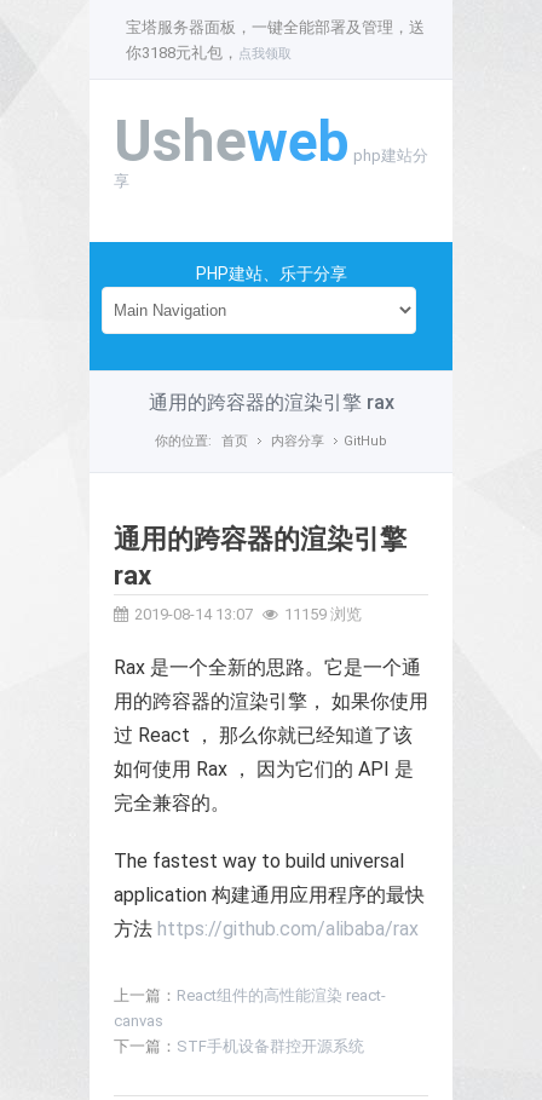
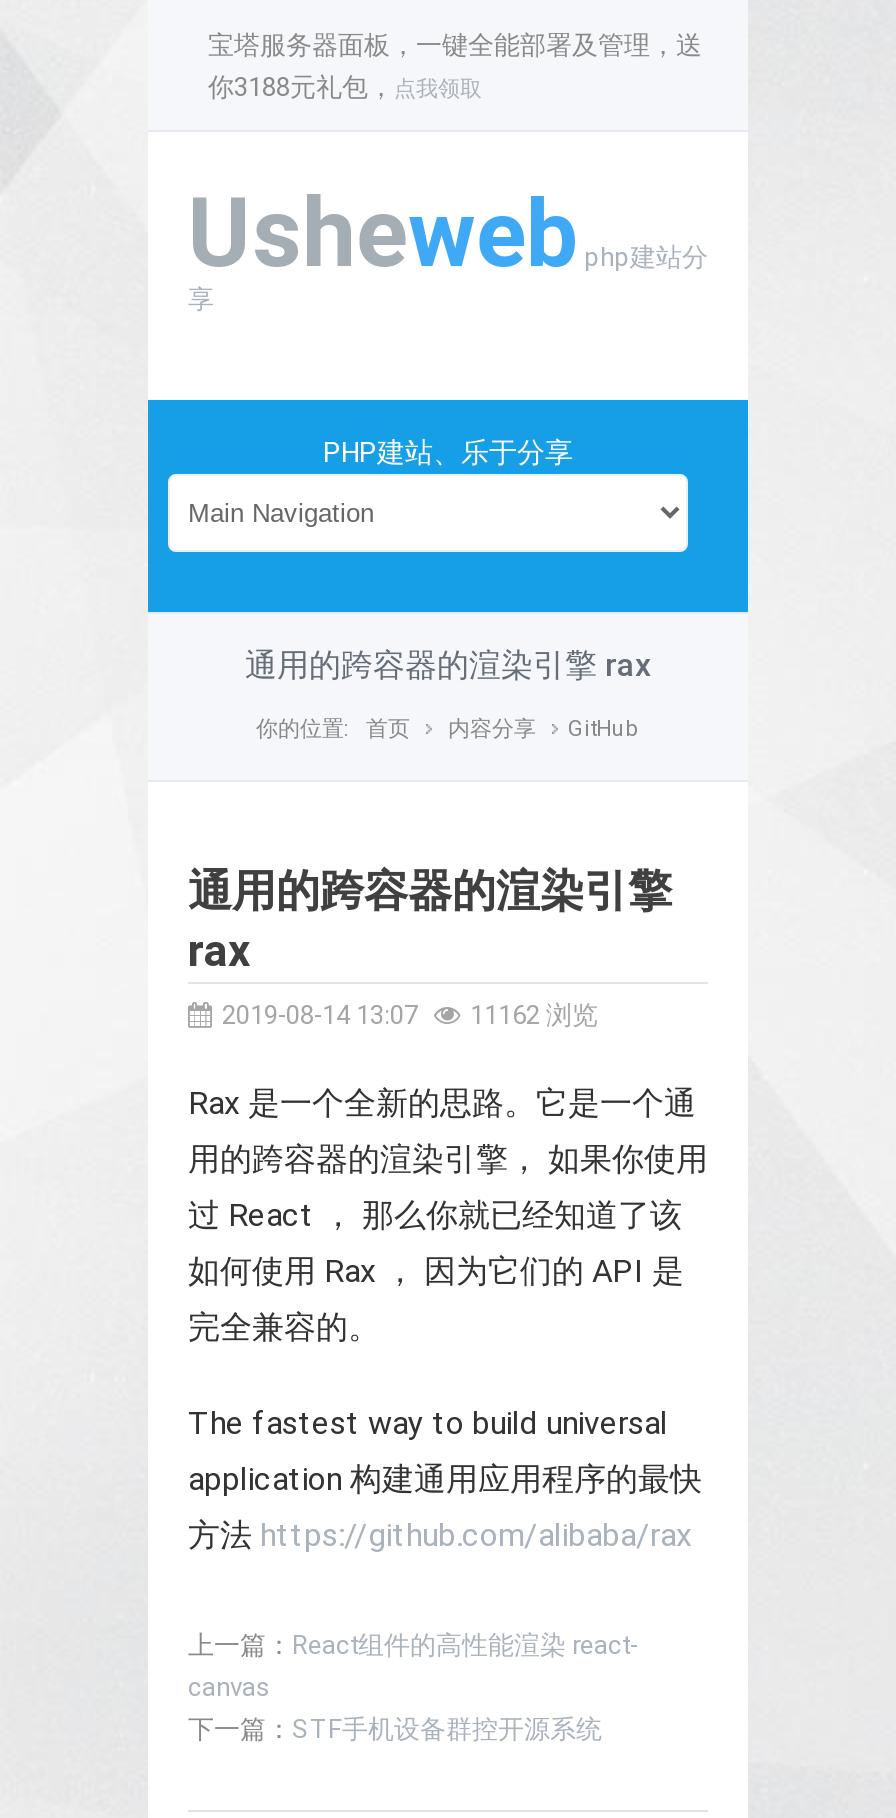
- 2019-08-14 13:07 11159 浏览
+ 2019-08-14 13:07 11162 浏览
